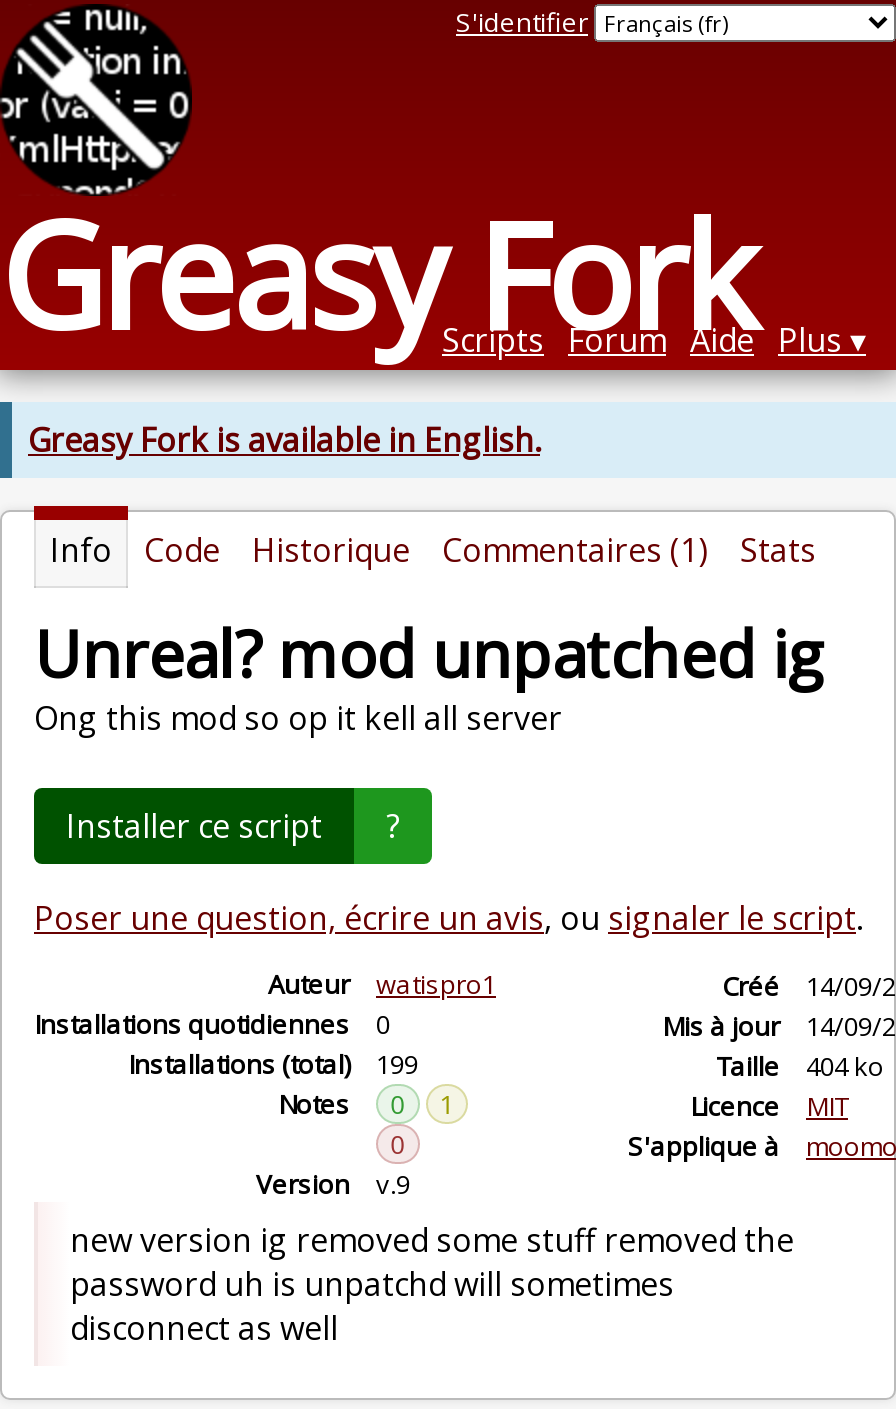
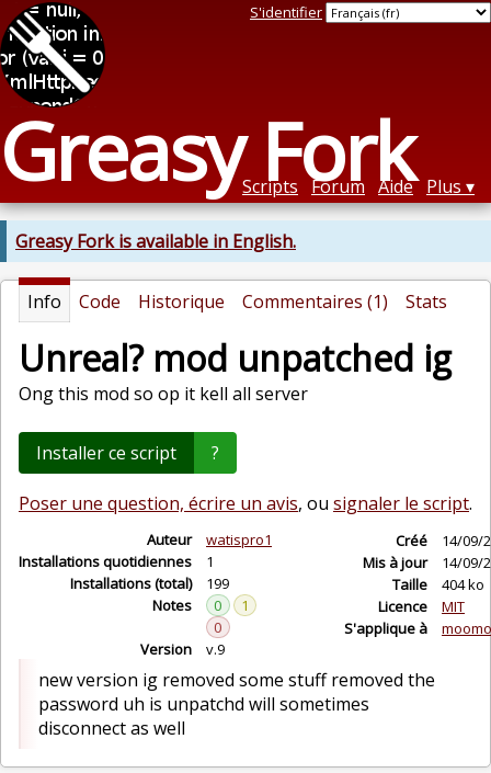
- Installations quotidiennes 0
+ Installations quotidiennes 1
